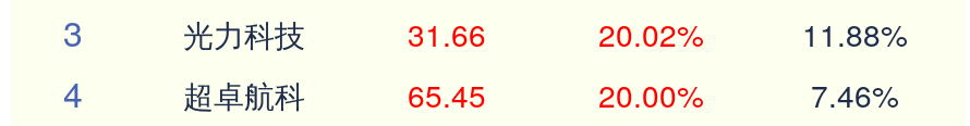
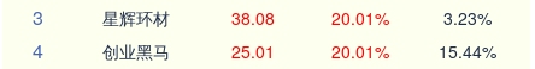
- 光力科技
- 31.66
- 20.02%
- 11.88%
+ 星辉环材
+ 38.08
+ 20.01%
+ 3.23%

- 超卓航科
- 65.45
- 20.00%
- 7.46%
+ 创业黑马
+ 25.01
+ 20.01%
+ 15.44%
